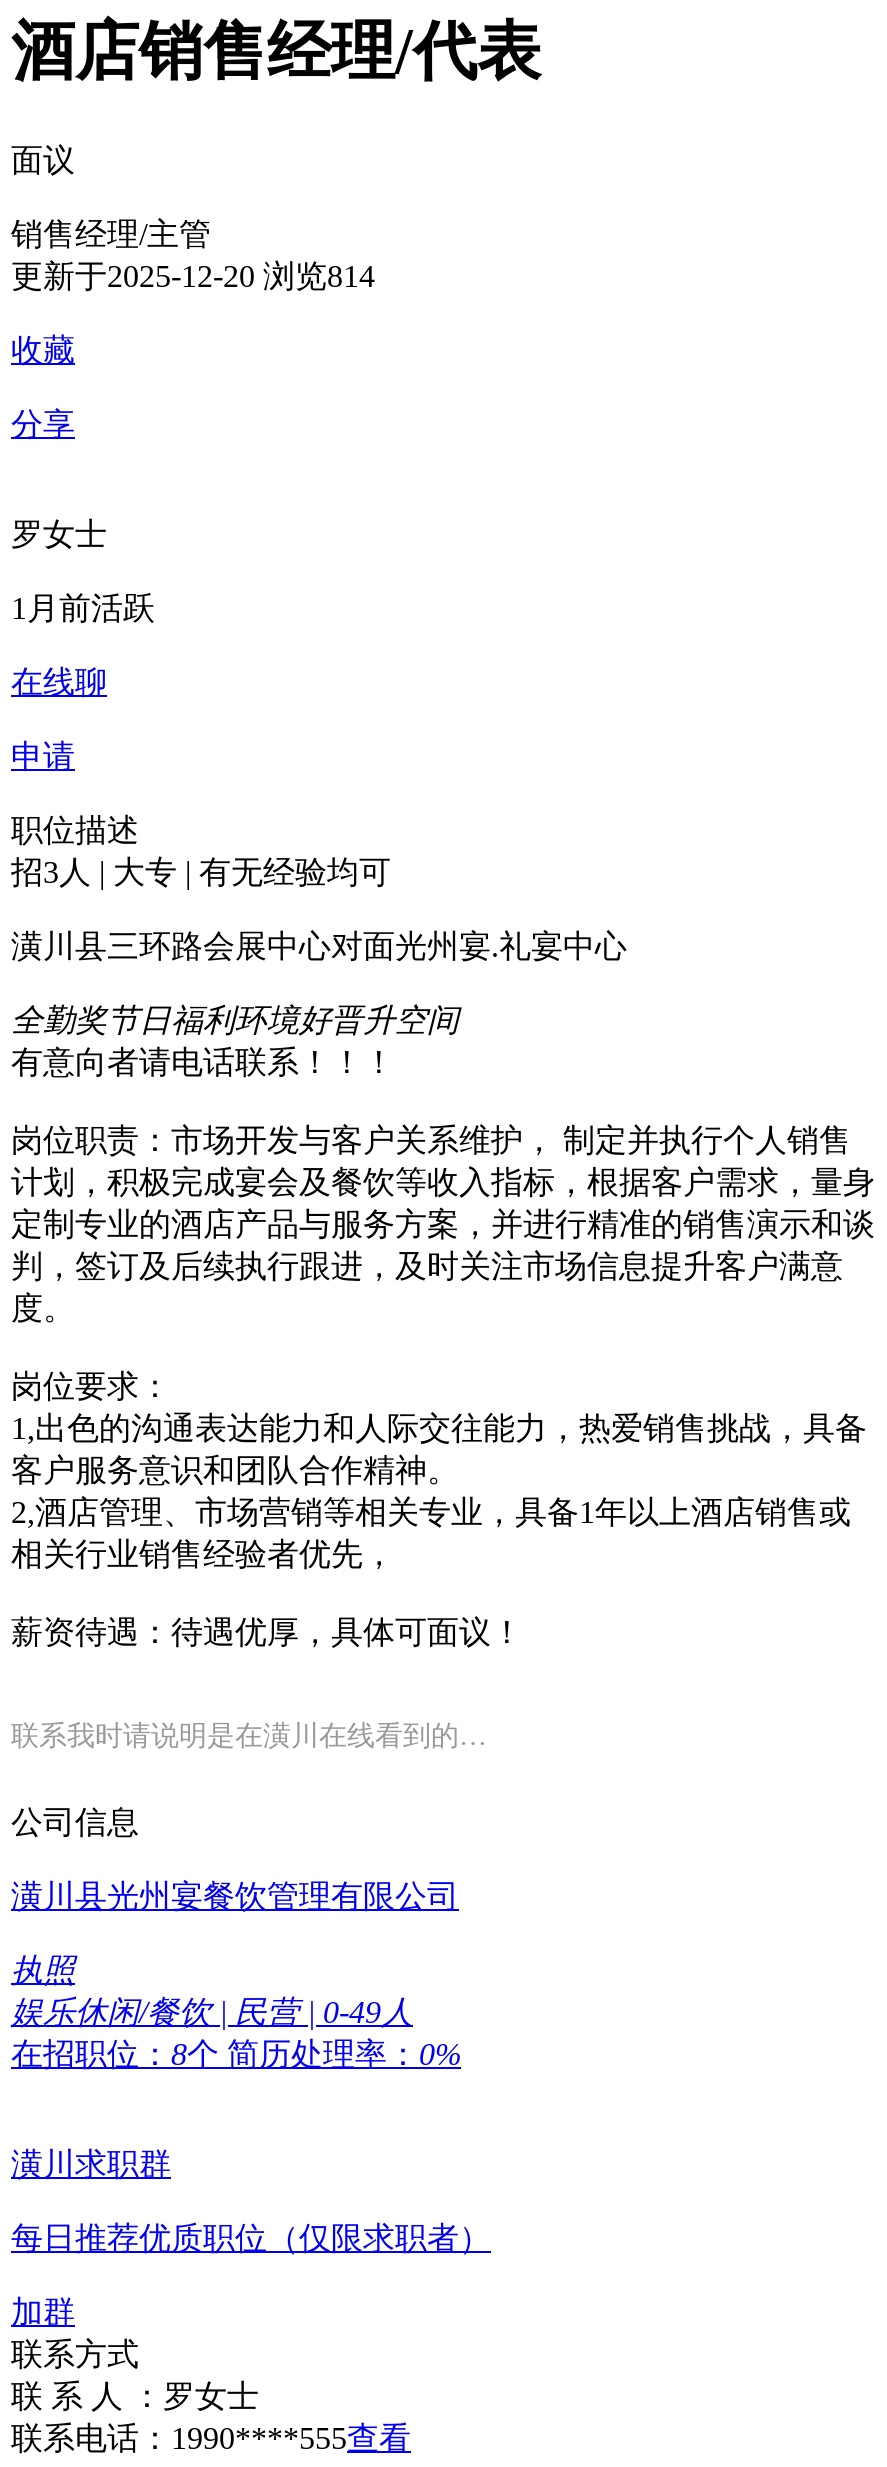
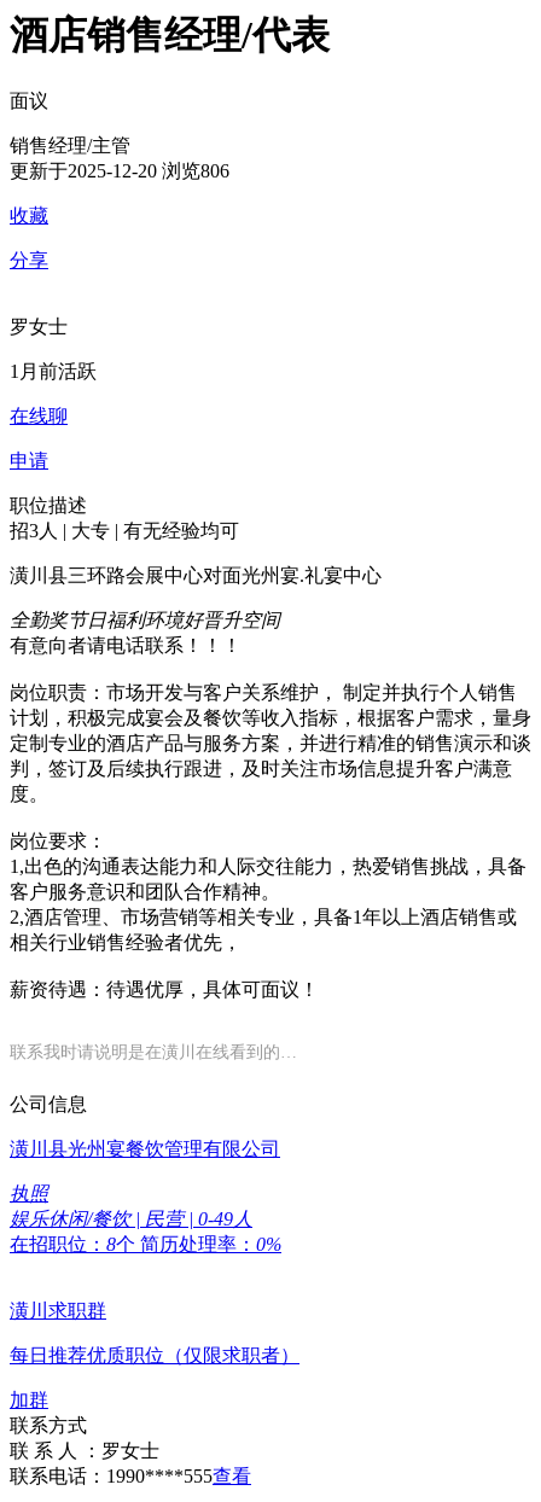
- 更新于2025-12-20浏览814
+ 更新于2025-12-20浏览806
